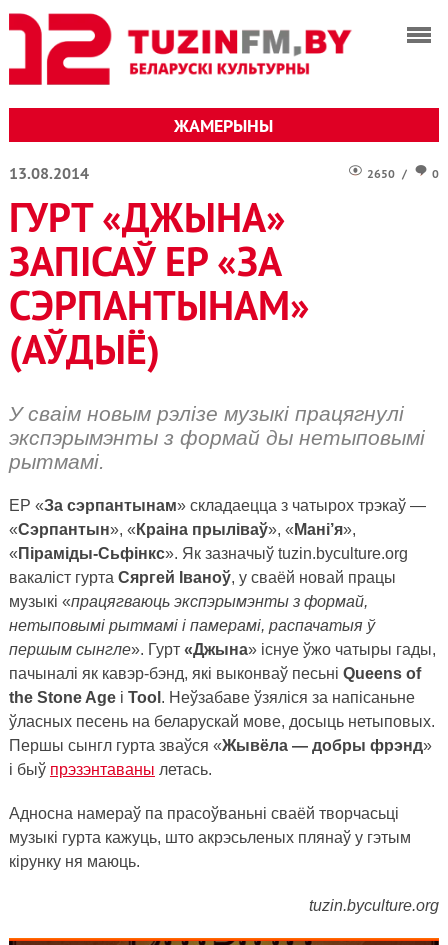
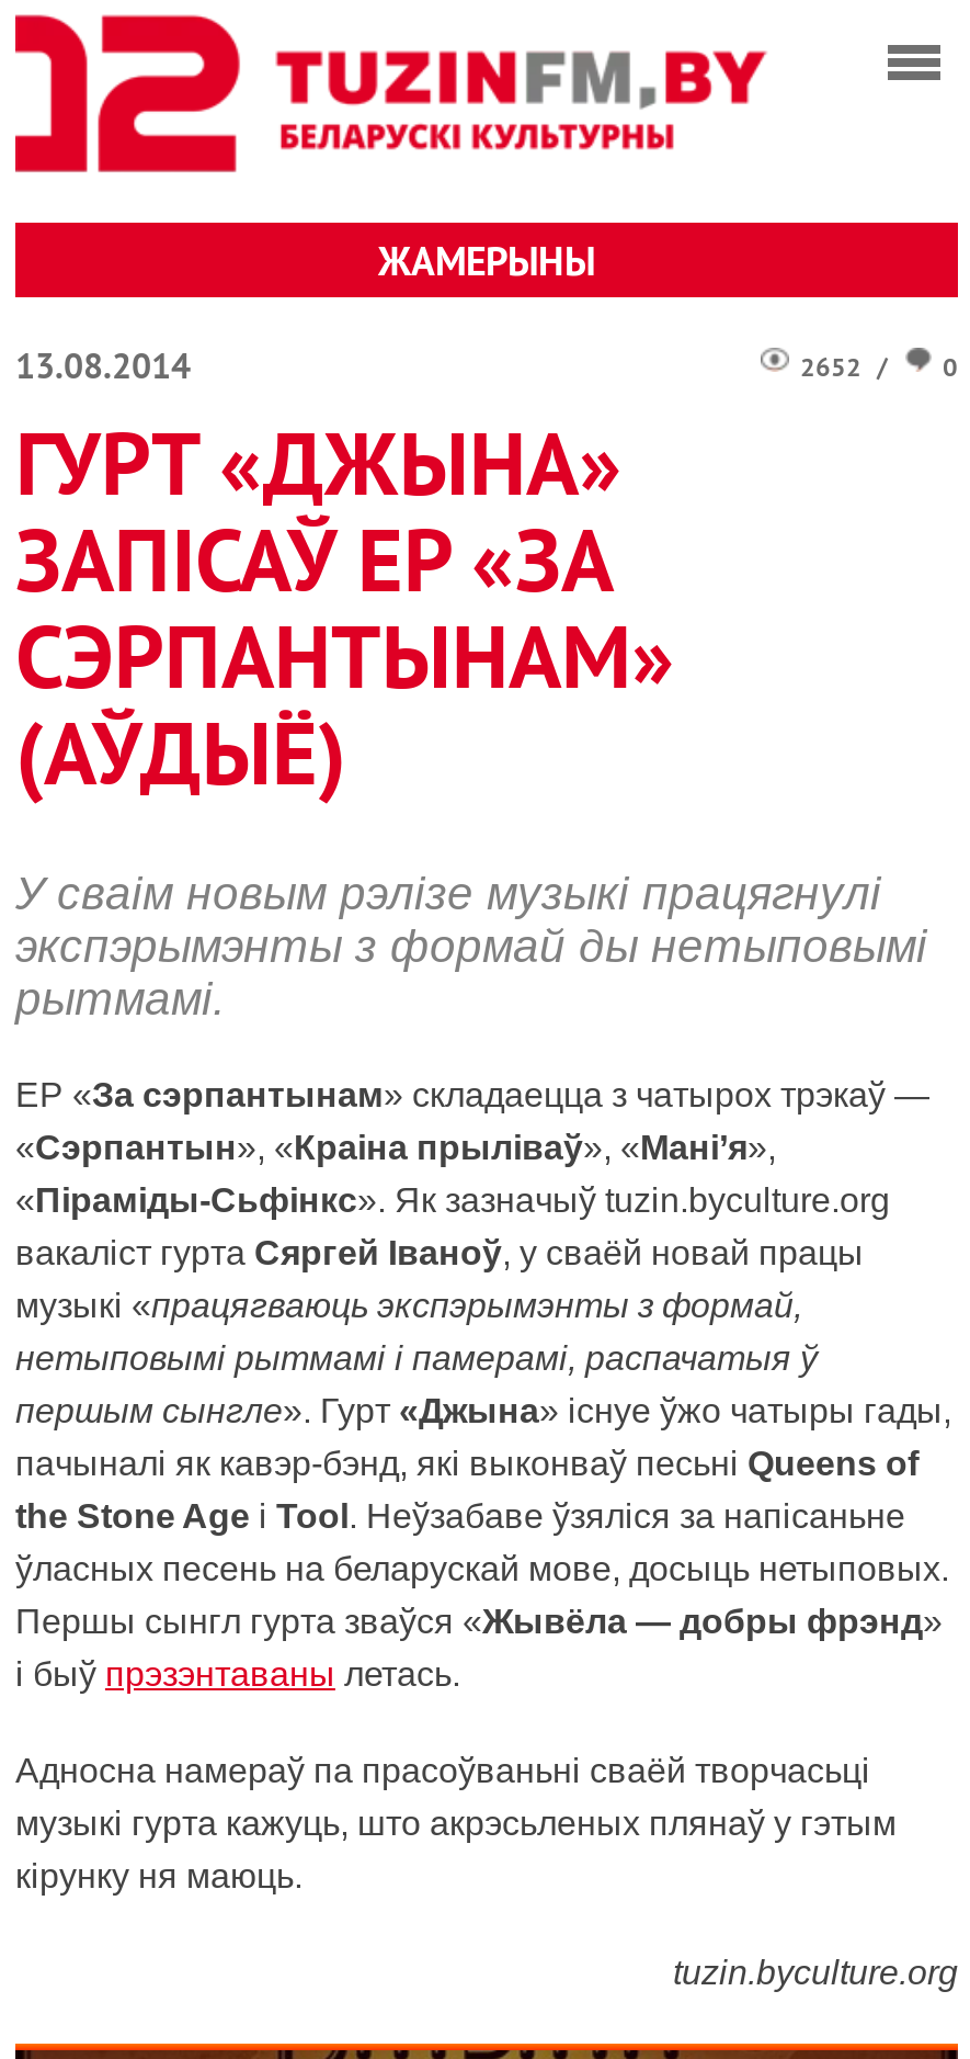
- 2650 / 0
+ 2652 / 0
